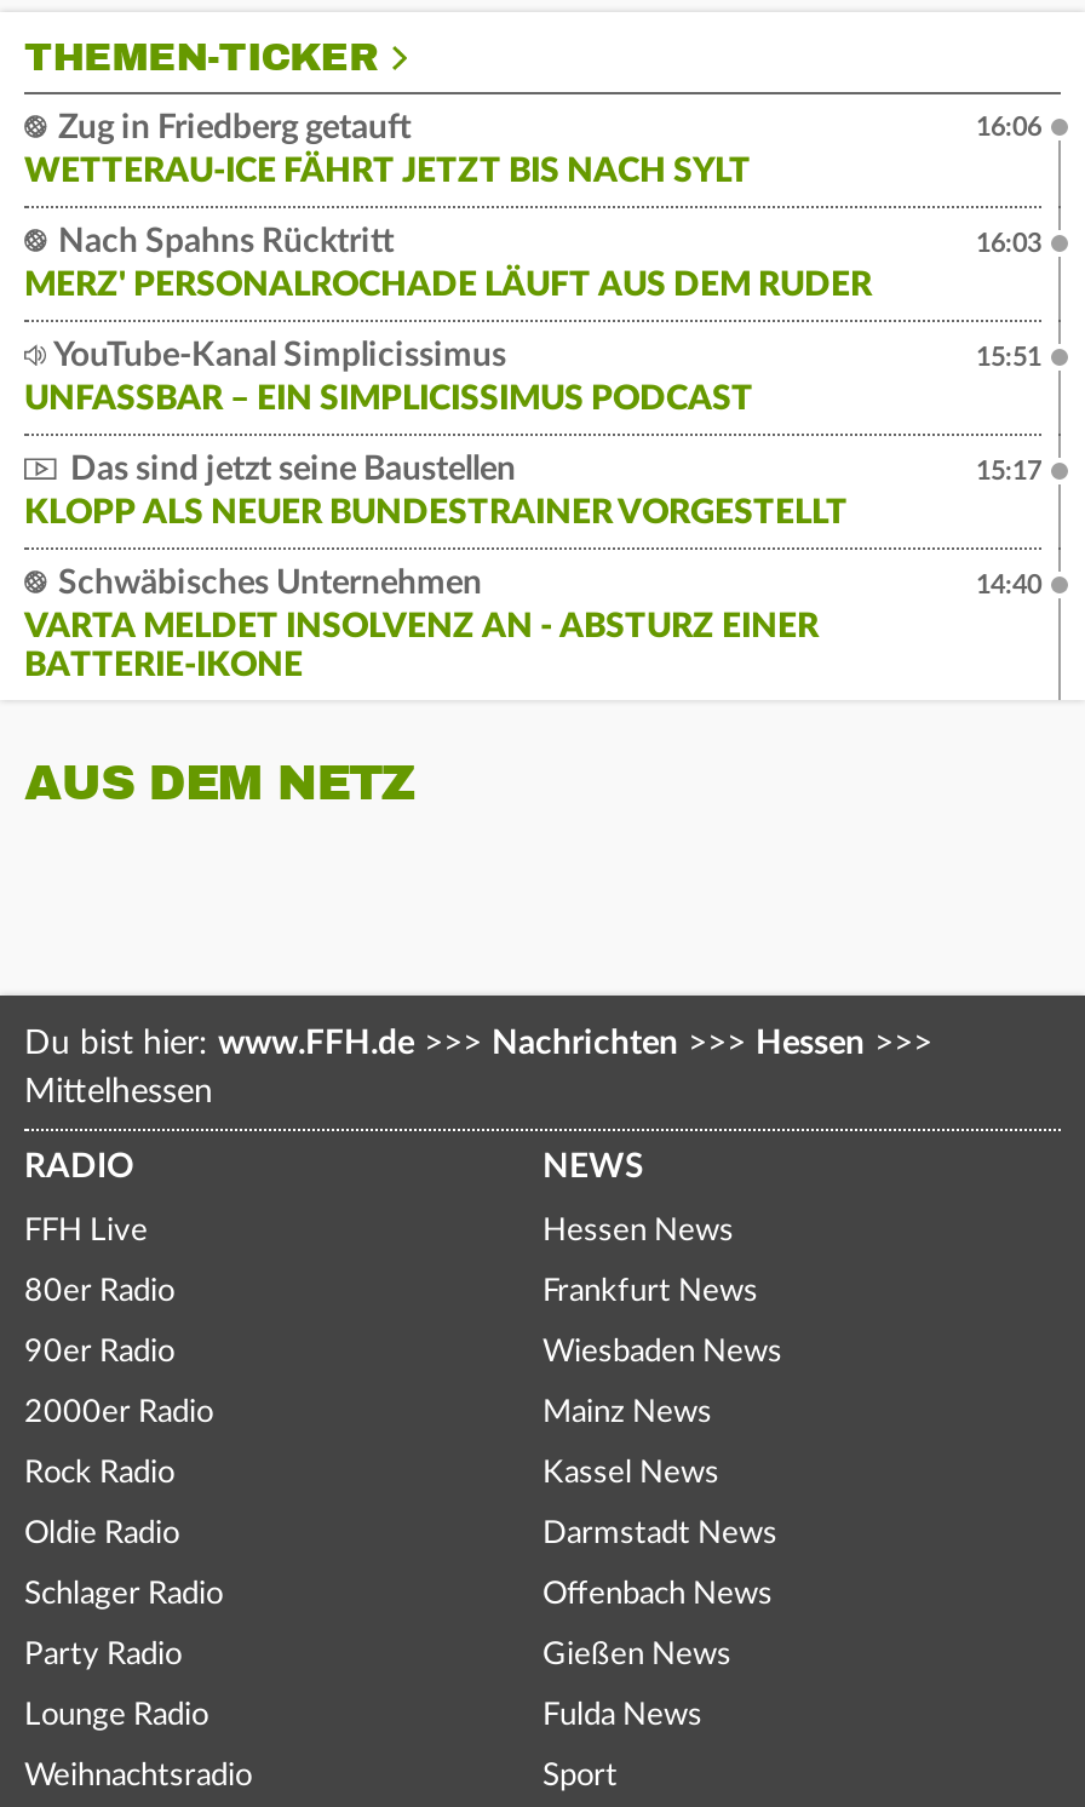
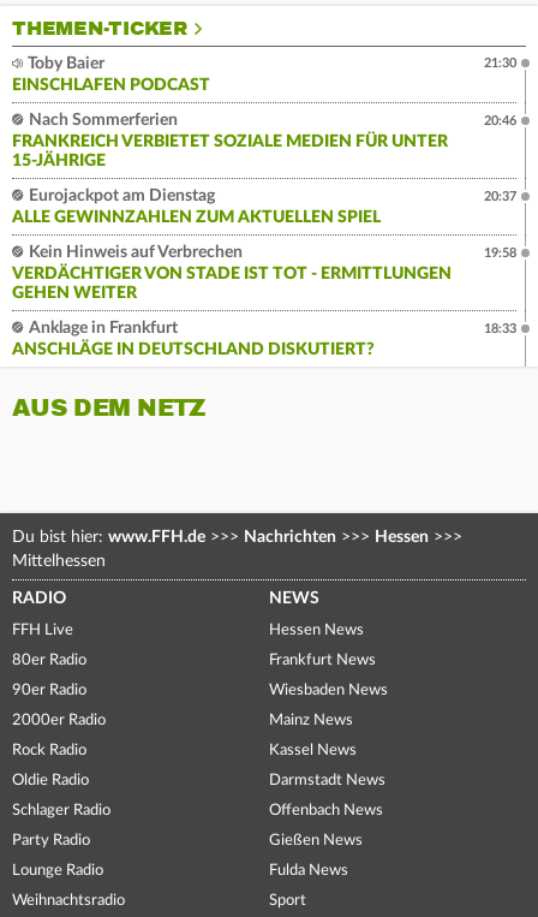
- Zug in Friedberg getauft
- WETTERAU-ICE FÄHRT JETZT BIS NACH SYLT
+ Toby Baier
+ EINSCHLAFEN PODCAST

- 16:06
+ 21:30

- Nach Spahns Rücktritt
- MERZ' PERSONALROCHADE LÄUFT AUS DEM RUDER
+ Nach Sommerferien
+ FRANKREICH VERBIETET SOZIALE MEDIEN FÜR UNTER
+ 15-JÄHRIGE

- 16:03
+ 20:46

- YouTube-Kanal Simplicissimus
- UNFASSBAR – EIN SIMPLICISSIMUS PODCAST
+ Eurojackpot am Dienstag
+ ALLE GEWINNZAHLEN ZUM AKTUELLEN SPIEL

- 15:51
+ 20:37

- Das sind jetzt seine Baustellen
- KLOPP ALS NEUER BUNDESTRAINER VORGESTELLT
+ Kein Hinweis auf Verbrechen
+ VERDÄCHTIGER VON STADE IST TOT - ERMITTLUNGEN
+ GEHEN WEITER

- 15:17
+ 19:58

- Schwäbisches Unternehmen
- VARTA MELDET INSOLVENZ AN - ABSTURZ EINER
- BATTERIE-IKONE
+ Anklage in Frankfurt
+ ANSCHLÄGE IN DEUTSCHLAND DISKUTIERT?

- 14:40
+ 18:33
